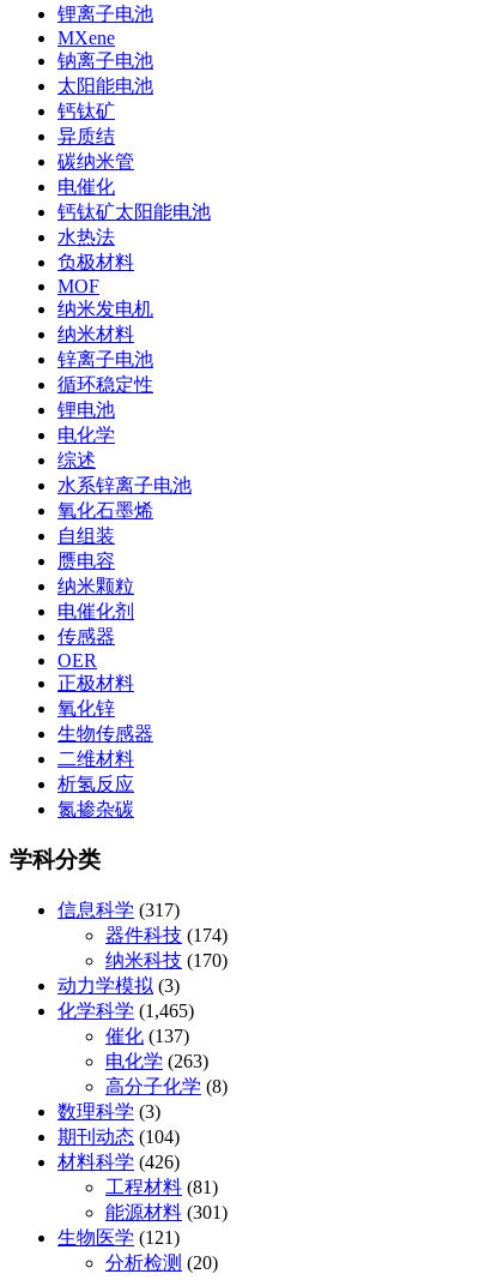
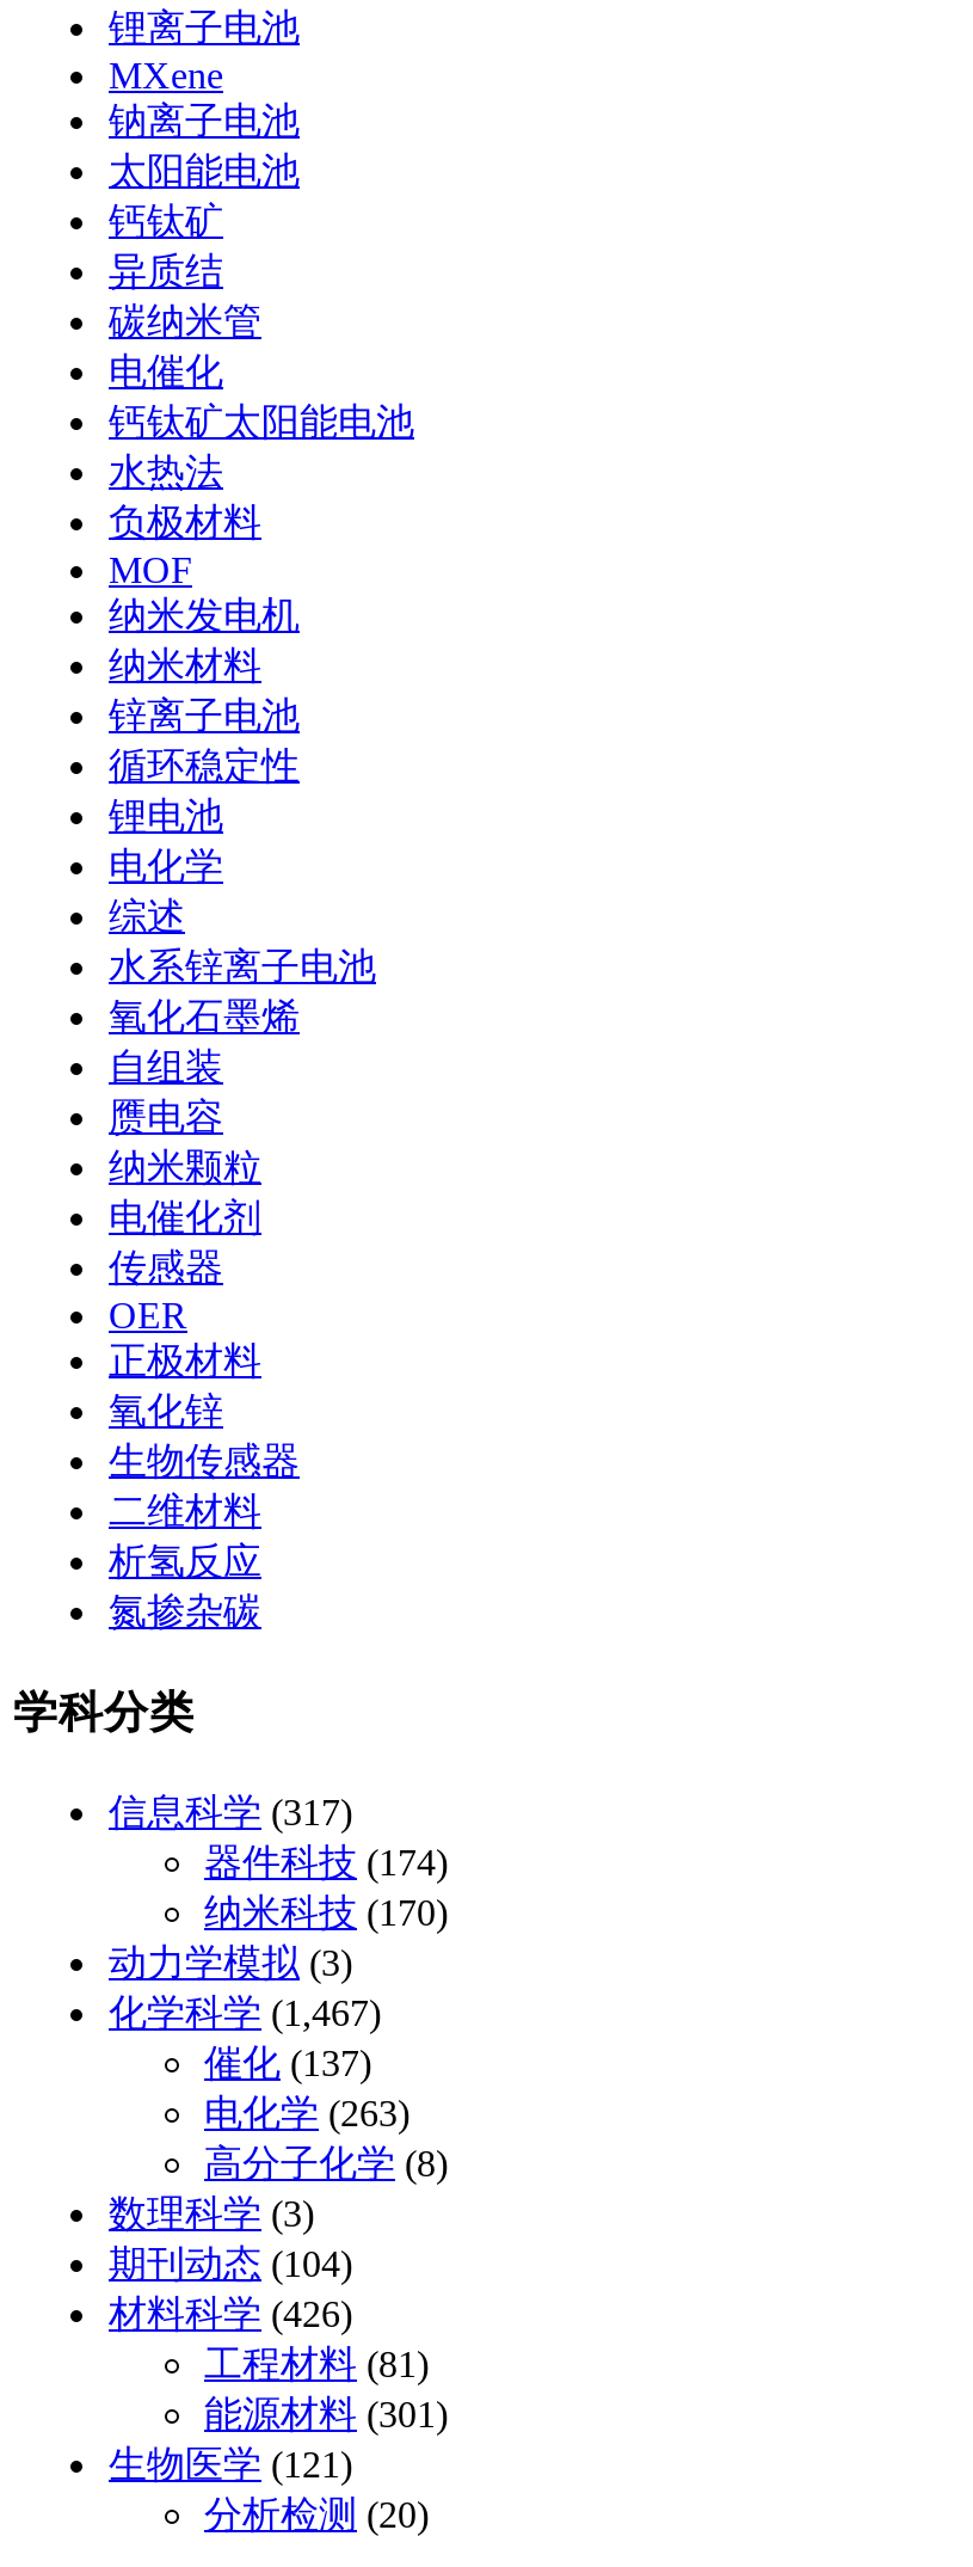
- 化学科学(1,465)
+ 化学科学(1,467)
